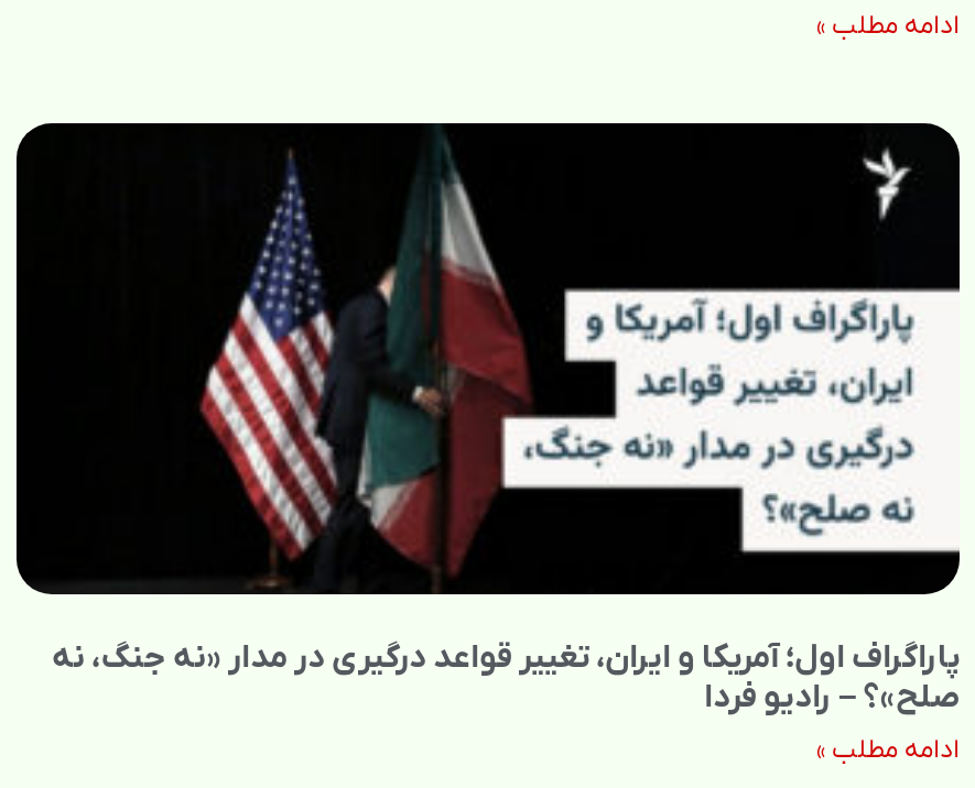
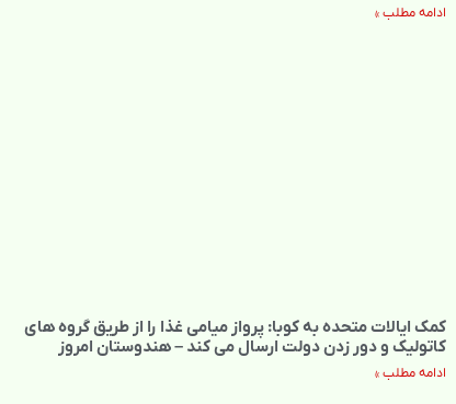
- [image]

- پاراگراف اول؛ آمریکا و ایران، تغییر قواعد درگیری در مدار «نه جنگ، نه
- صلح»؟ – رادیو فردا
+ کمک ایالات متحده به کوبا: پرواز میامی غذا را از طریق گروه های
+ کاتولیک و دور زدن دولت ارسال می کند – هندوستان امروز
